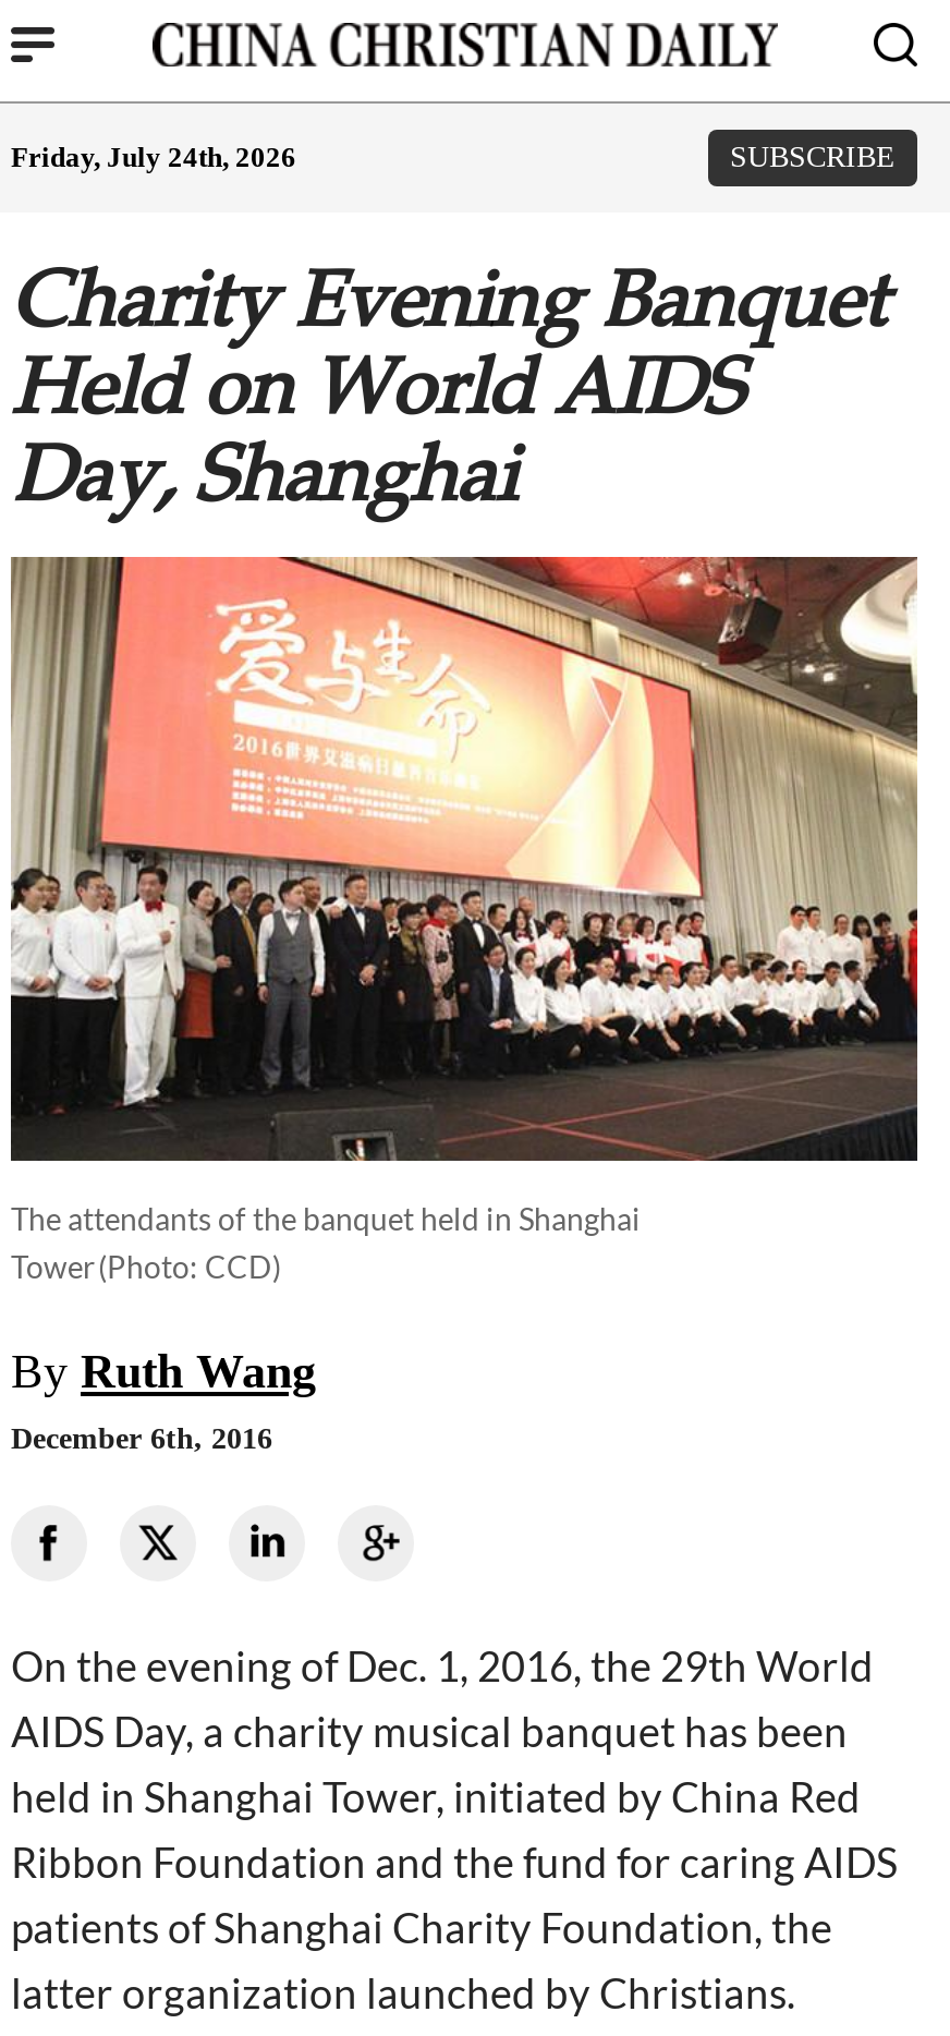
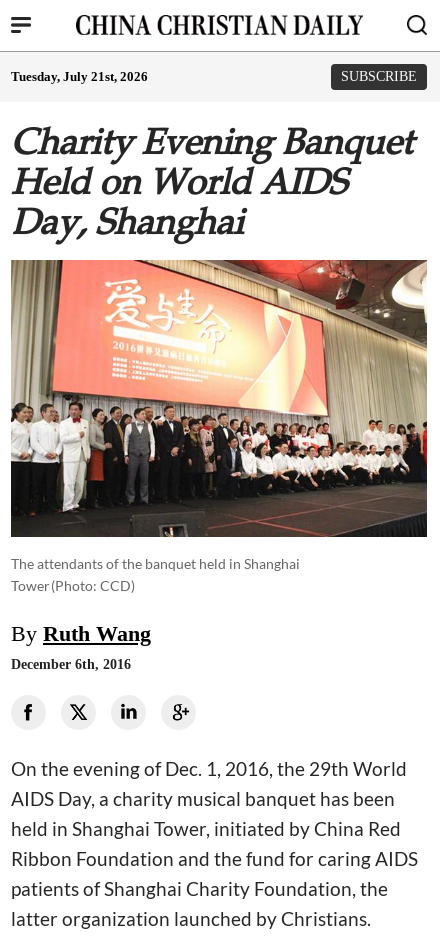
- Friday, July 24th, 2026
+ Tuesday, July 21st, 2026
